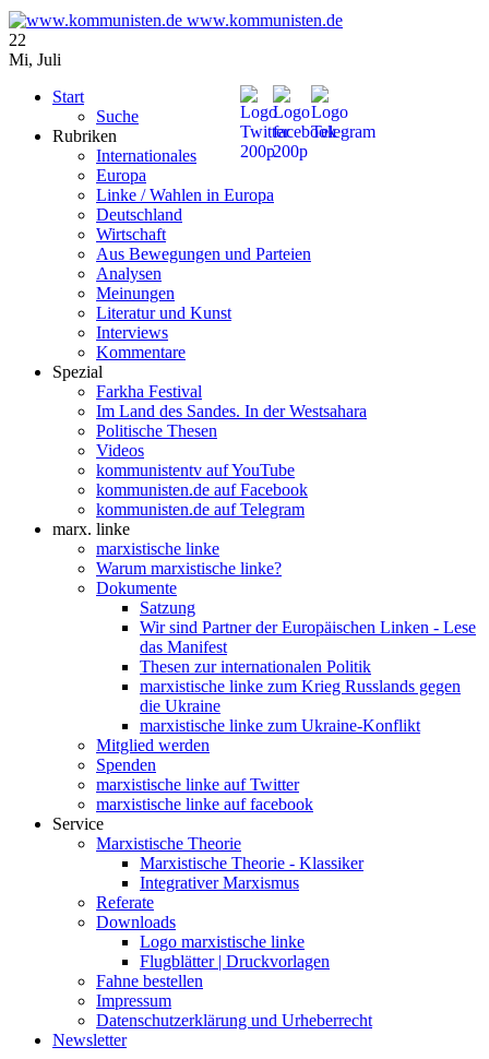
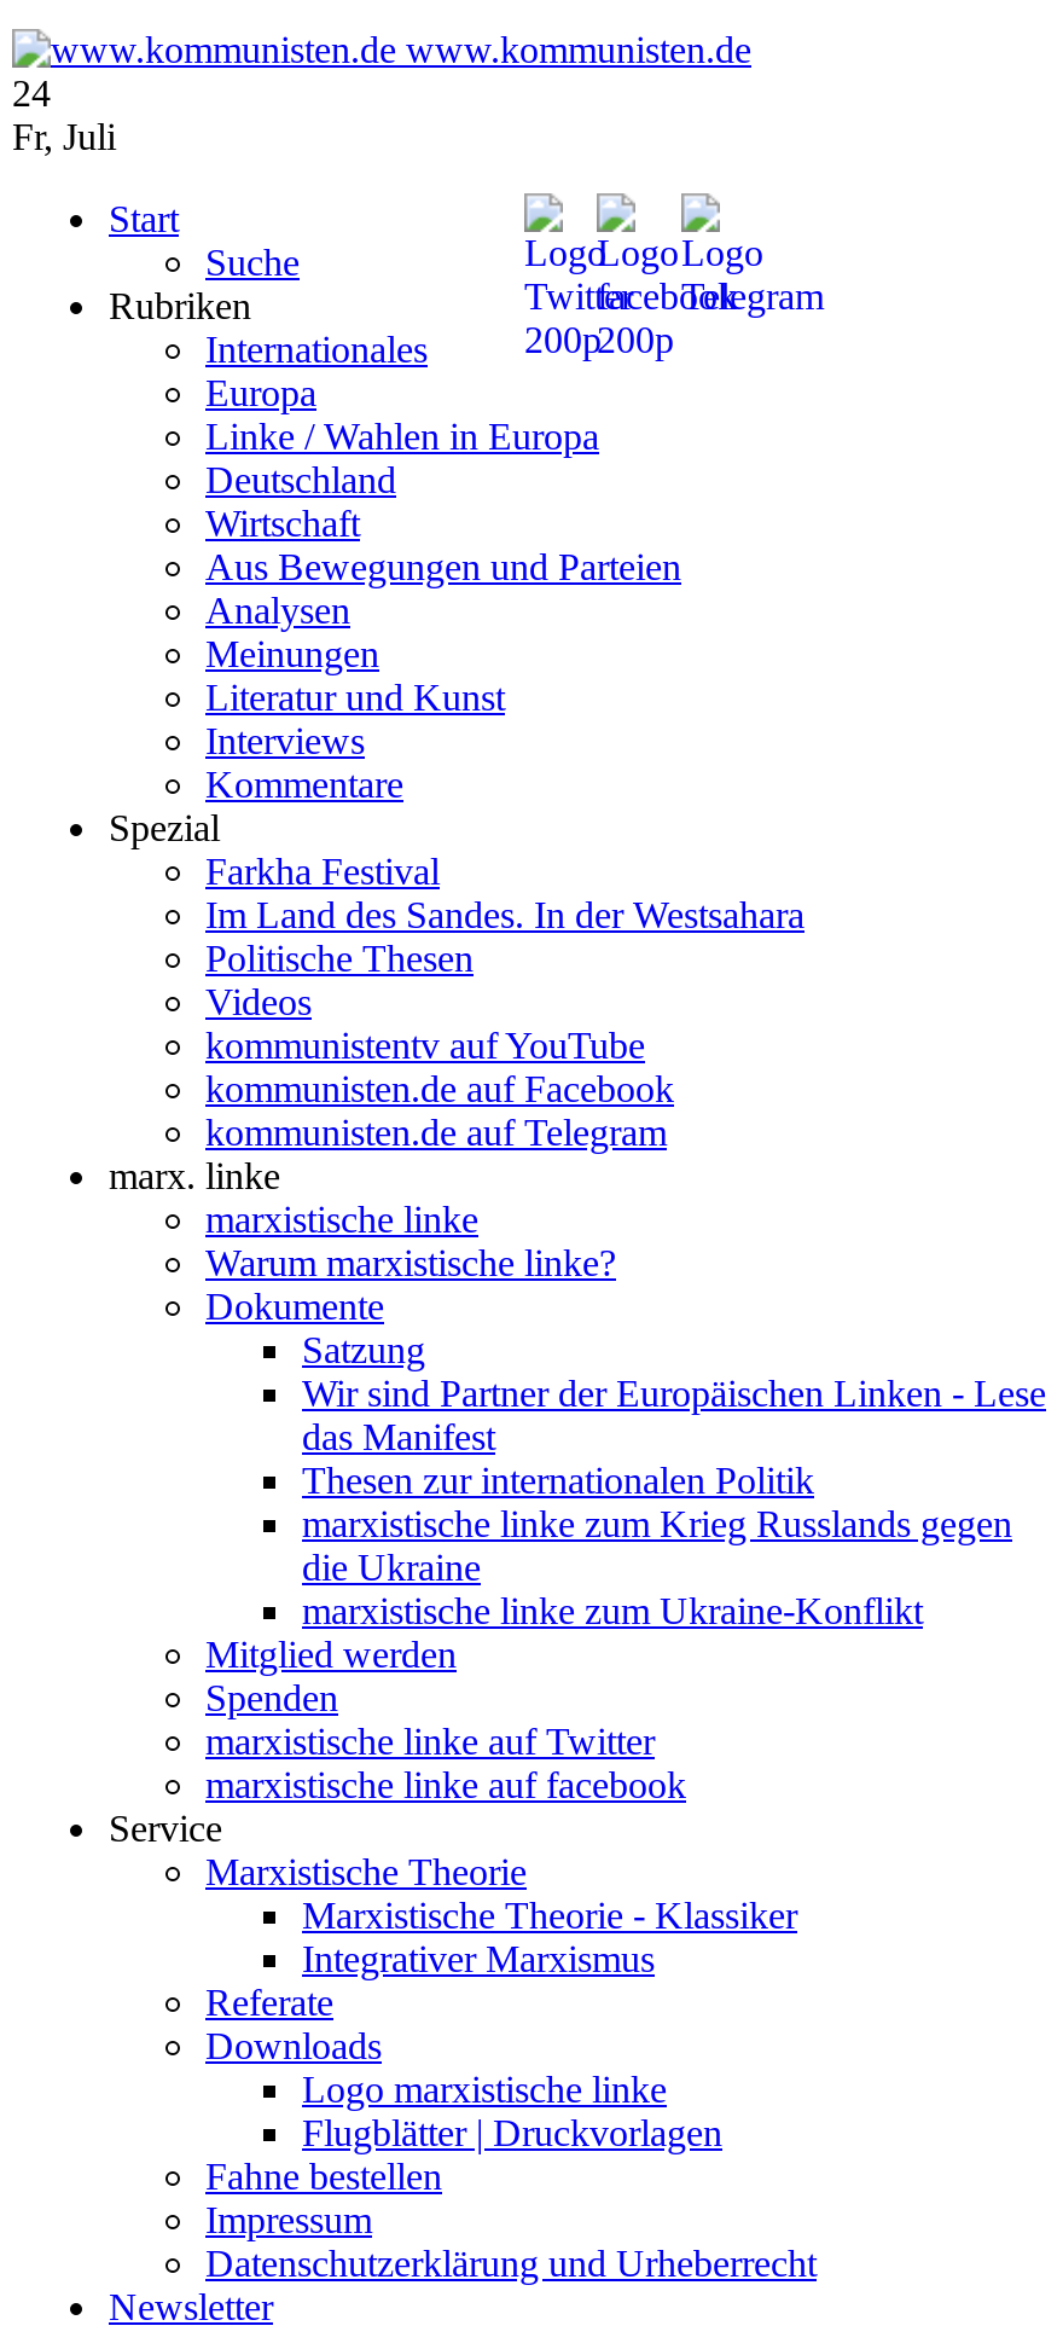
- 22
+ 24

- Mi, Juli
+ Fr, Juli
